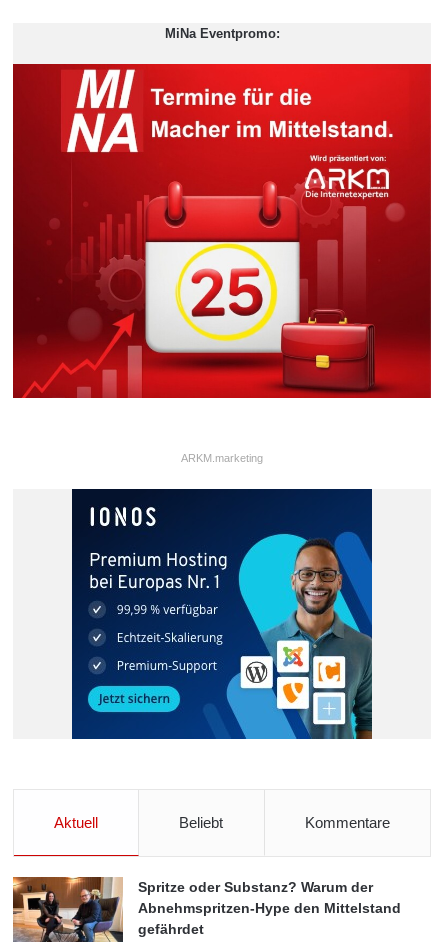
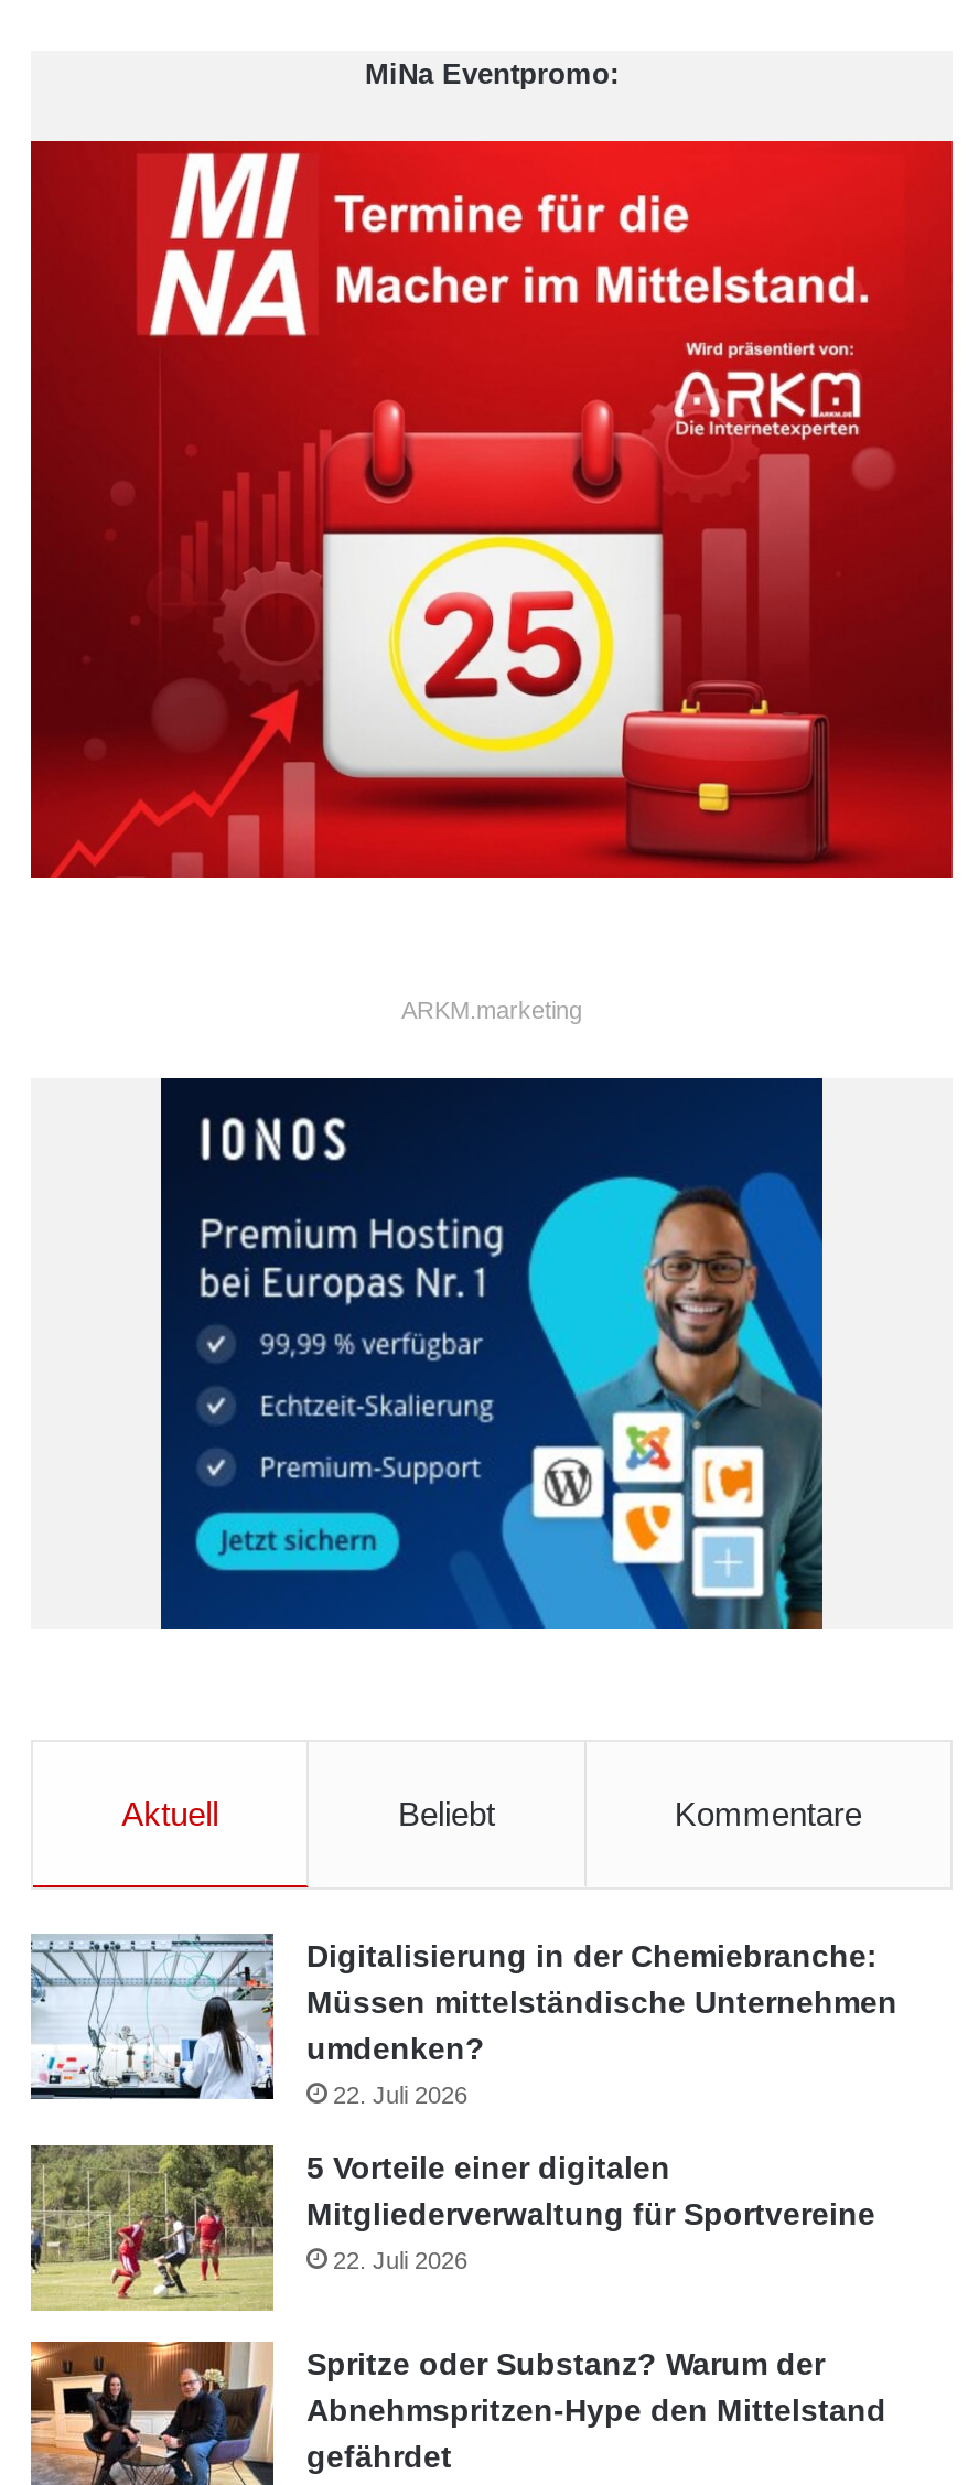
+ [image]
+ Digitalisierung in der Chemiebranche:
+ Müssen mittelständische Unternehmen
+ umdenken?
+ 22. Juli 2026
+ 5 Vorteile einer digitalen
+ Mitgliederverwaltung für Sportvereine
+ 22. Juli 2026

+ [image]
